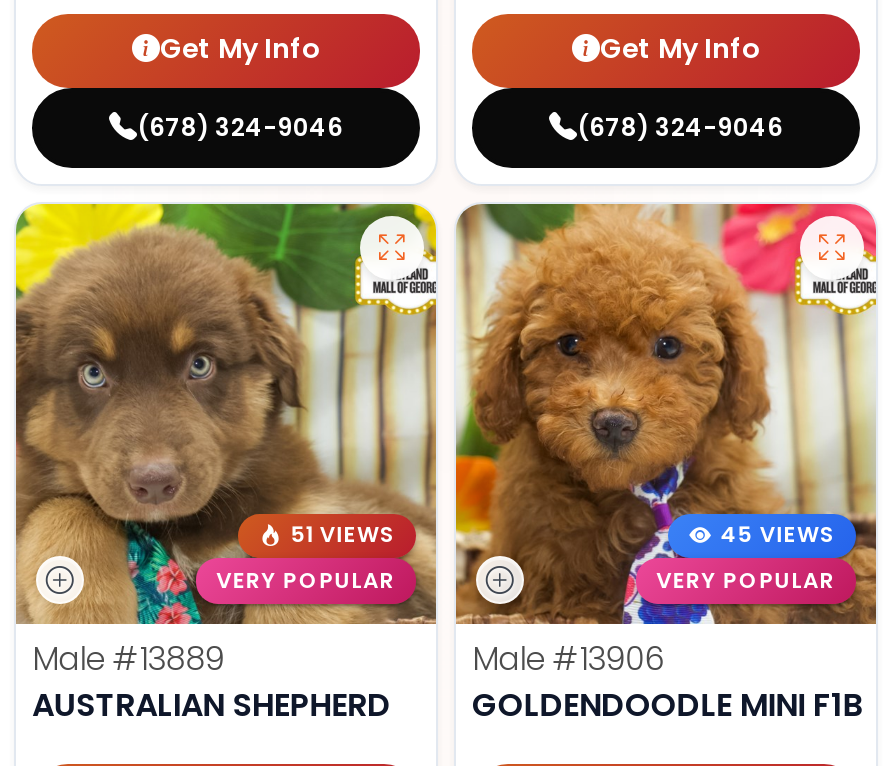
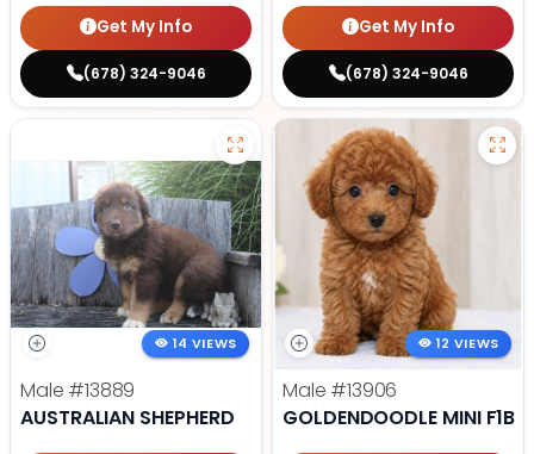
- [image]
- 51 VIEWS
- VERY POPULAR
+ [image]
+ 14 VIEWS

- [image]
- 45 VIEWS
- VERY POPULAR
+ [image]
+ 12 VIEWS
